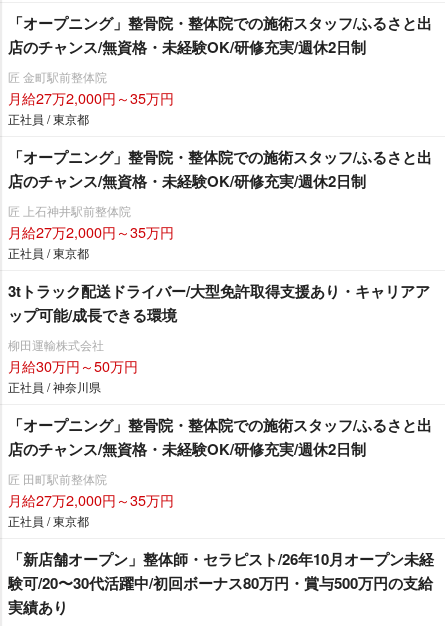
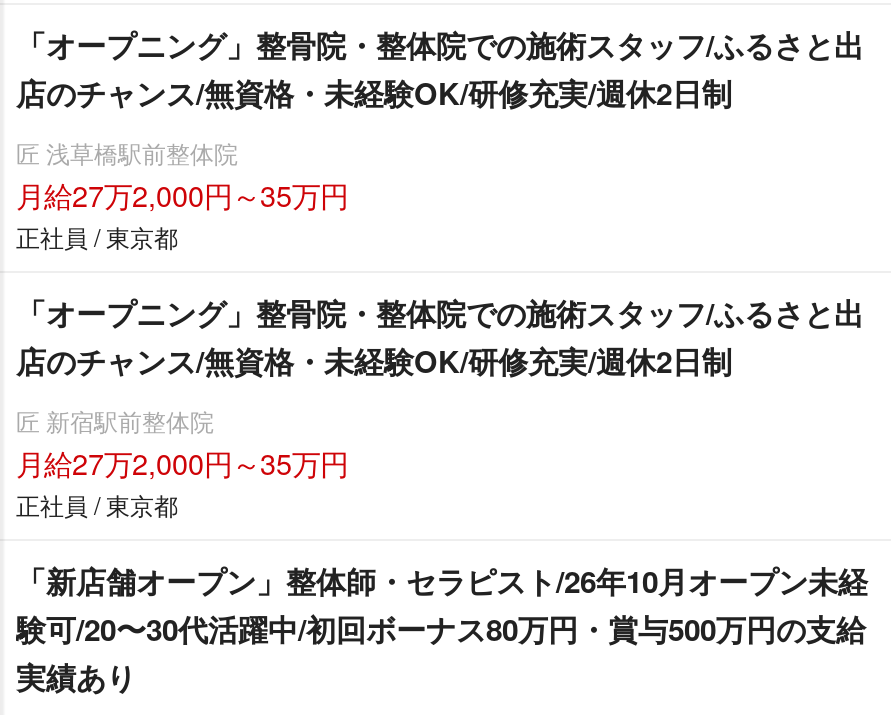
- 匠 金町駅前整体院
+ 匠 浅草橋駅前整体院

- 匠 上石神井駅前整体院
- 月給27万2,000円～35万円
- 正社員 / 東京都
- 3tトラック配送ドライバー/大型免許取得支援あり・キャリアア
- ップ可能/成長できる環境
- 柳田運輸株式会社
- 月給30万円～50万円
- 正社員 / 神奈川県
- 「オープニング」整骨院・整体院での施術スタッフ/ふるさと出
- 店のチャンス/無資格・未経験OK/研修充実/週休2日制
- 匠 田町駅前整体院
+ 匠 新宿駅前整体院
